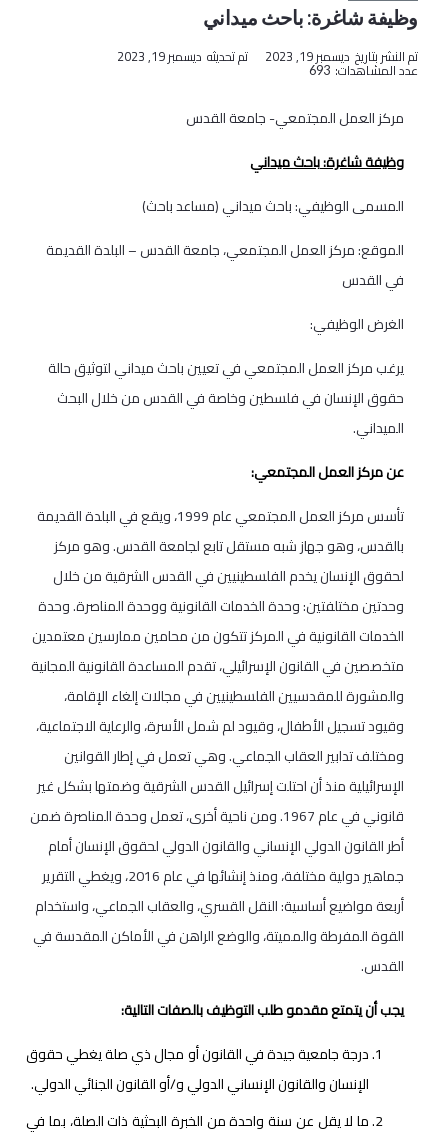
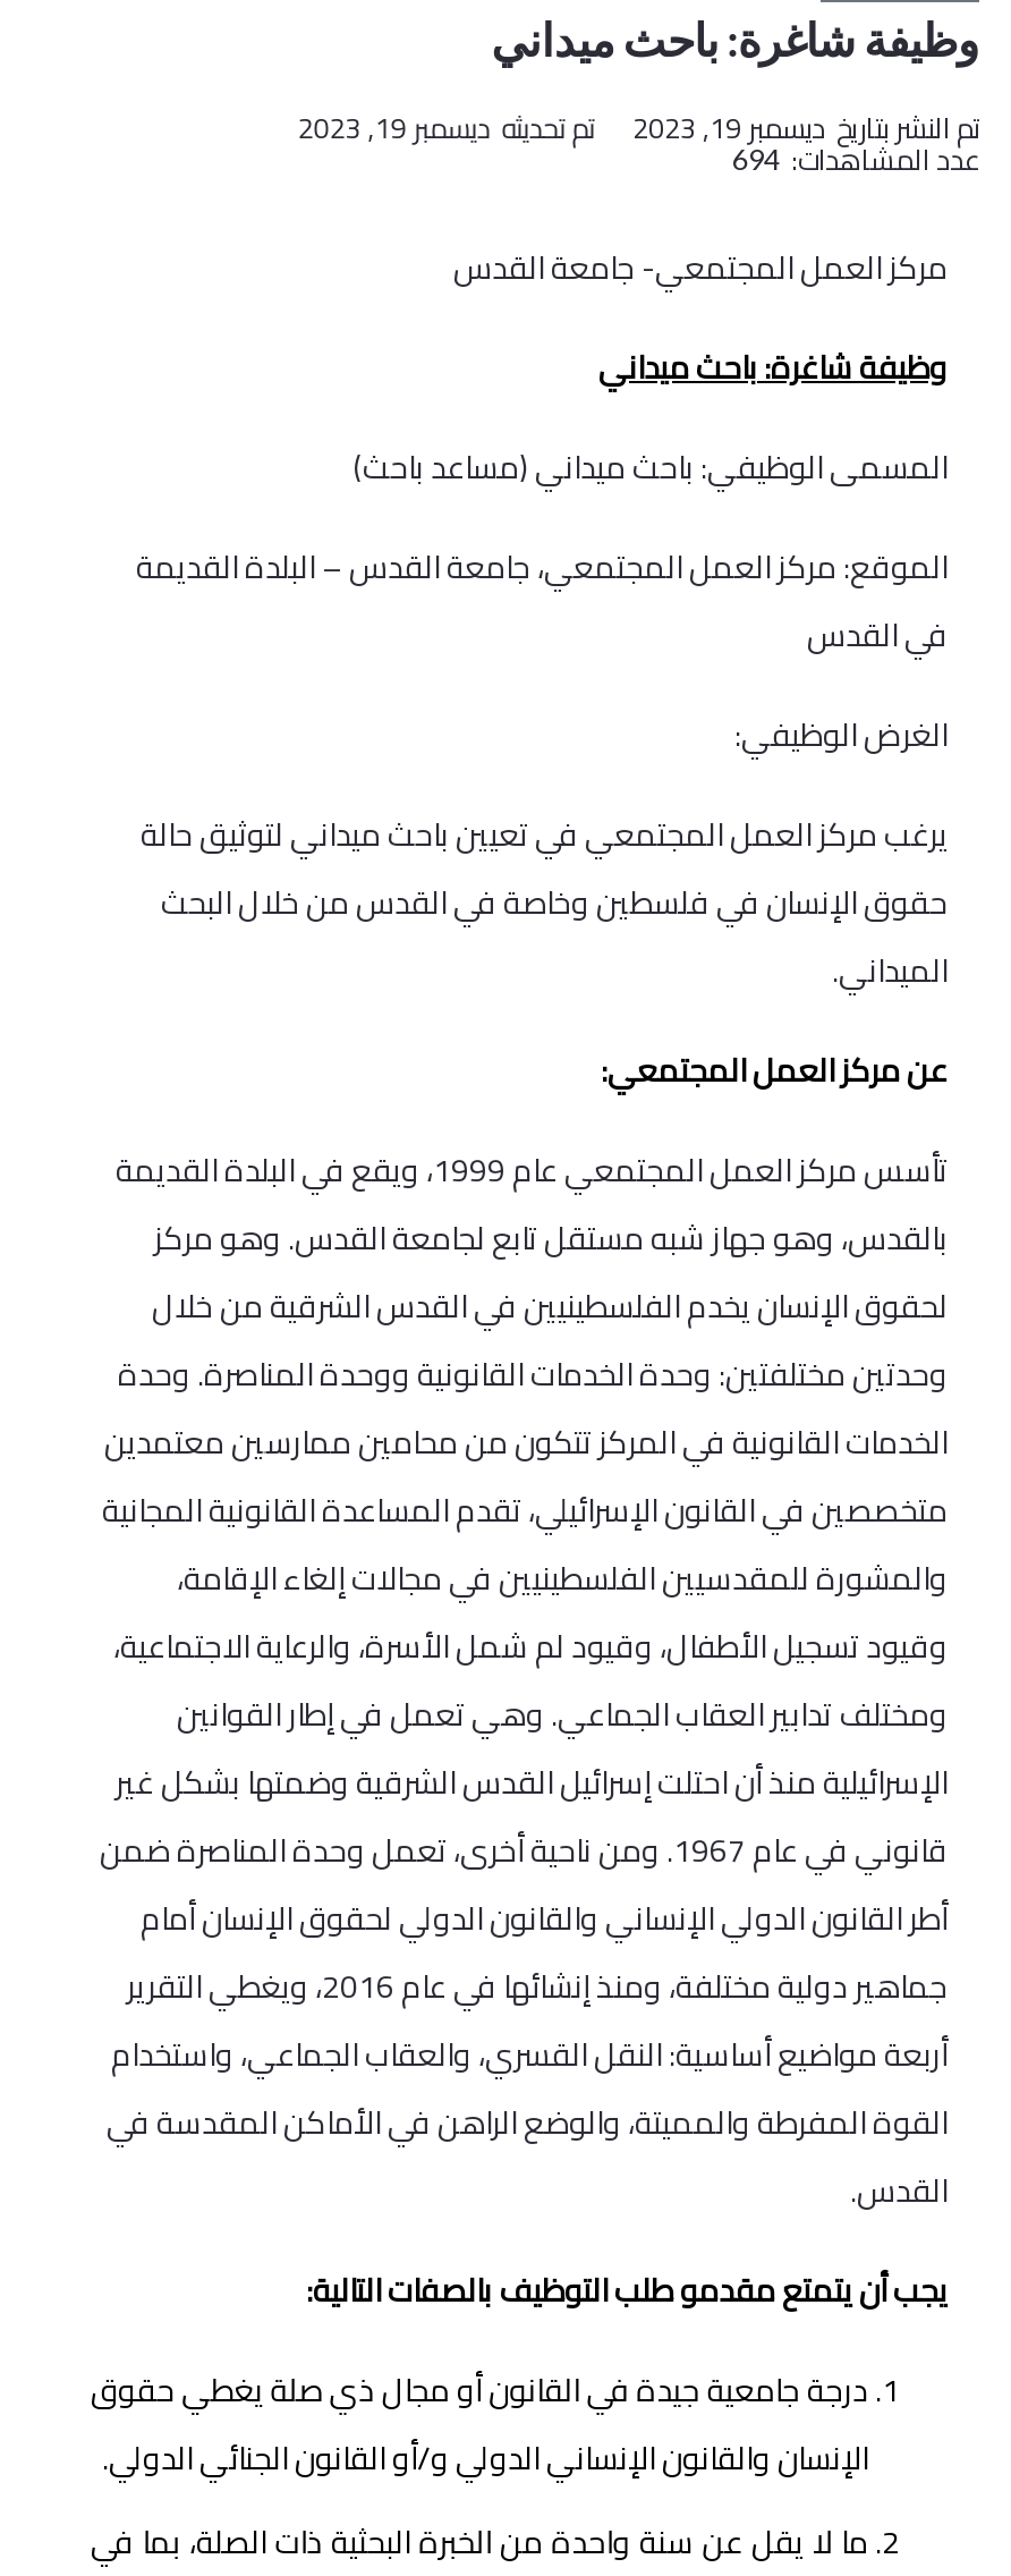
- عدد المشاهدات: 693
+ عدد المشاهدات: 694
